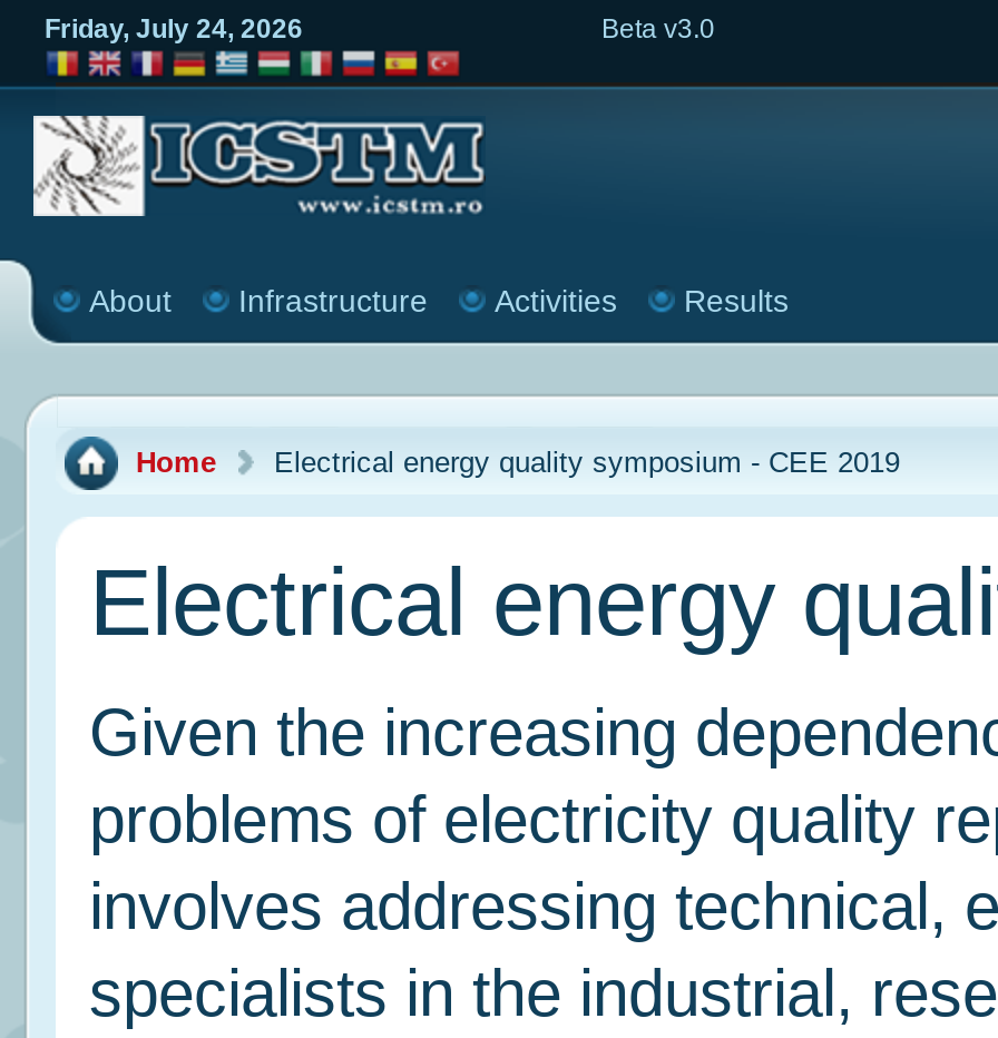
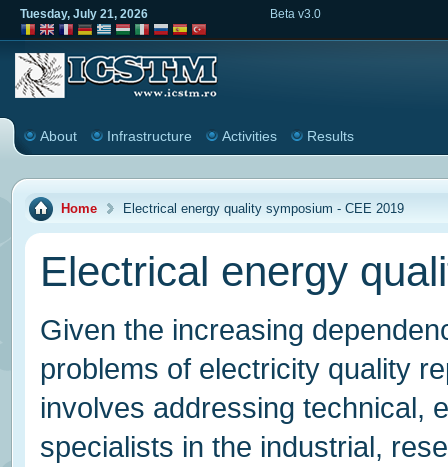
- Friday, July 24, 2026
+ Tuesday, July 21, 2026
